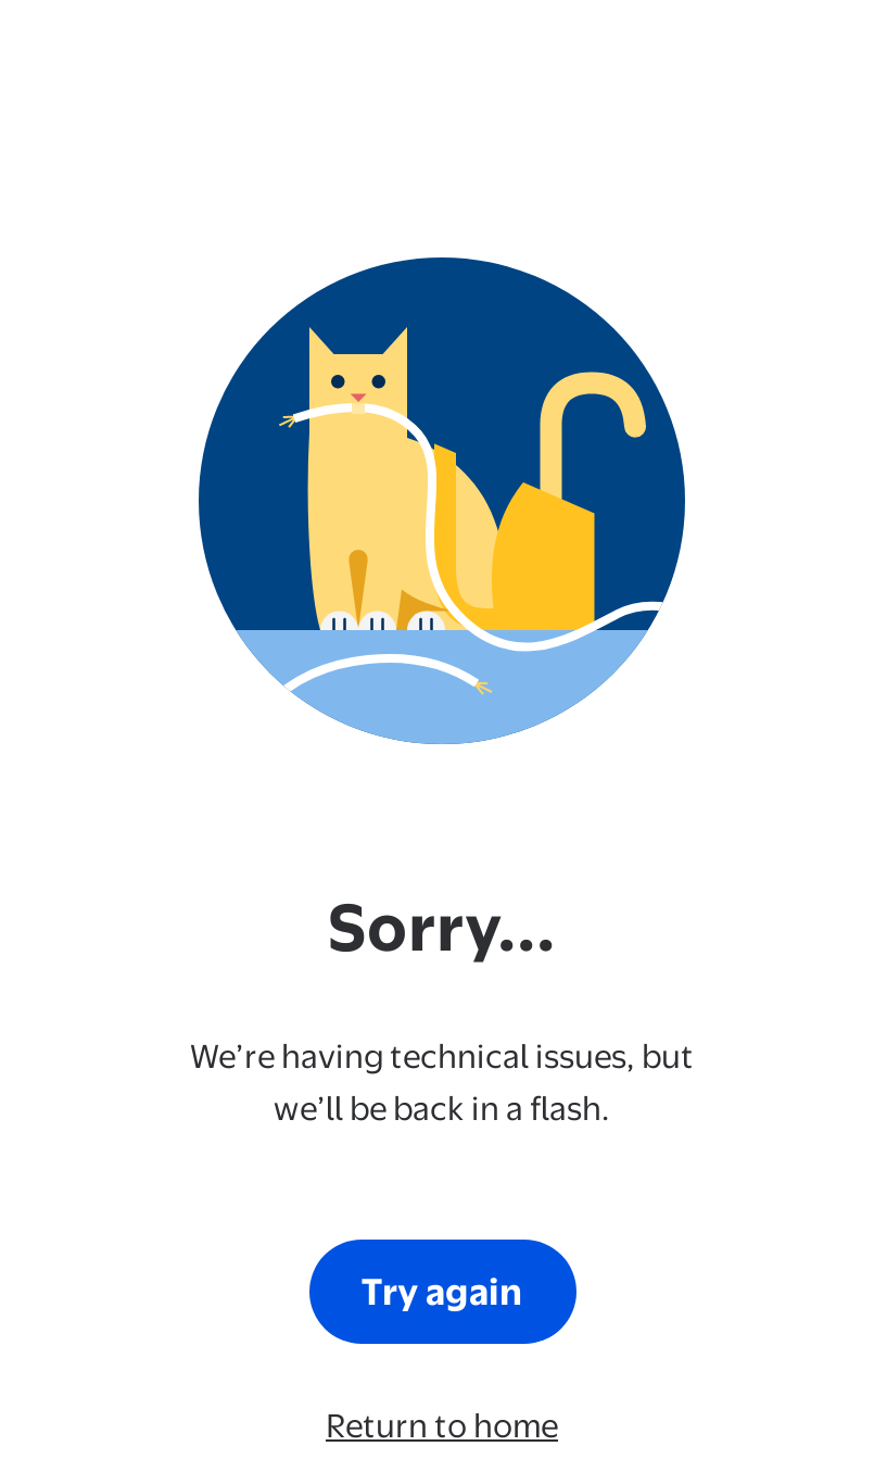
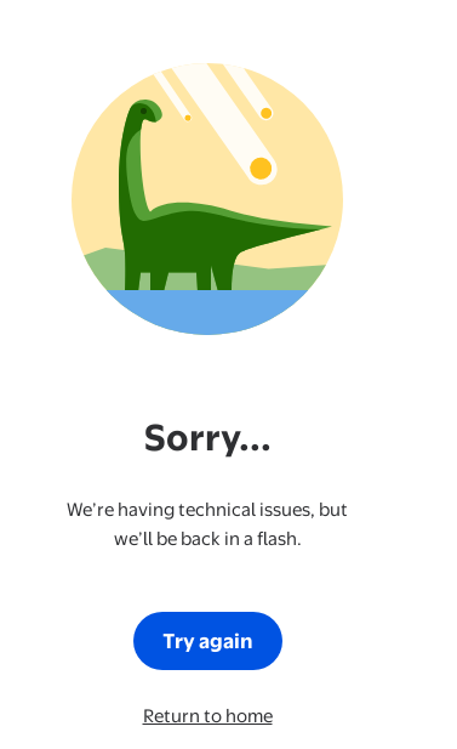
- [image]
+ [image]
